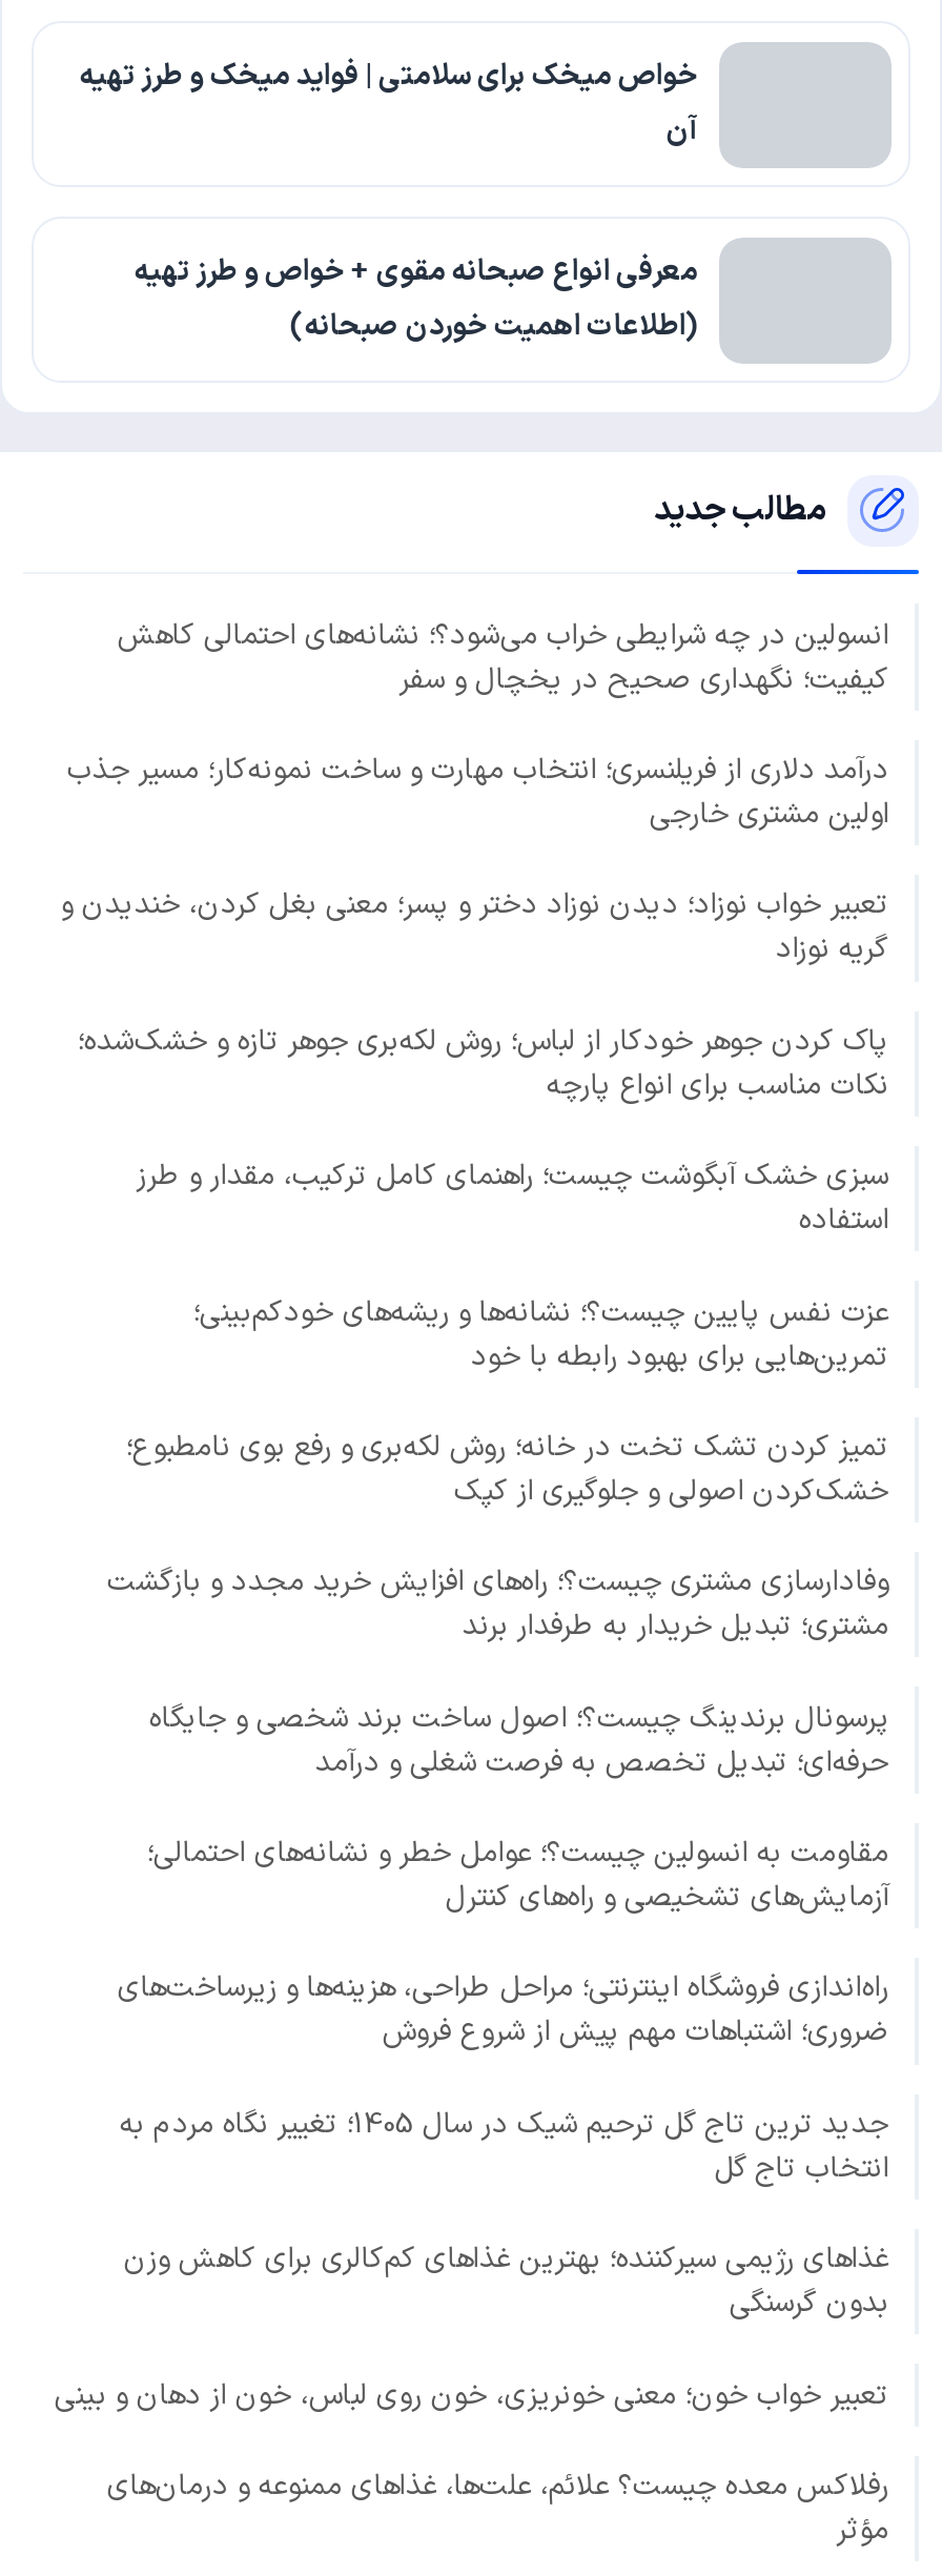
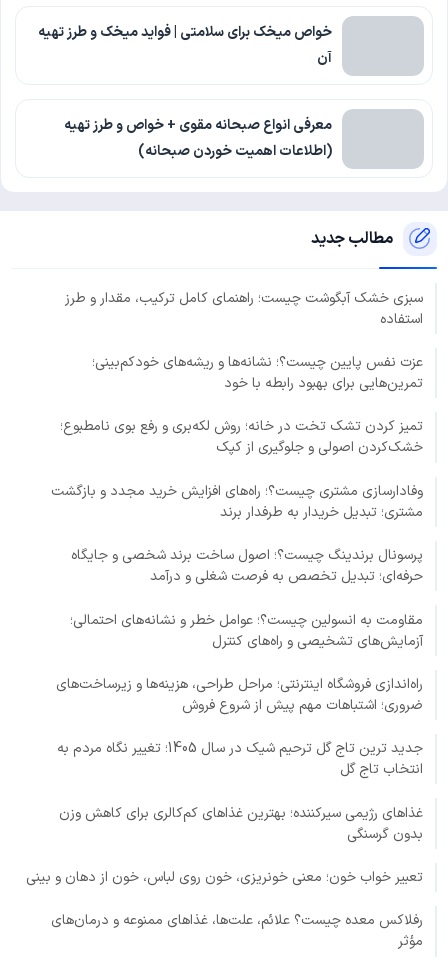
- انسولین در چه شرایطی خراب می‌شود؟؛ نشانه‌های احتمالی کاهش
- کیفیت؛ نگهداری صحیح در یخچال و سفر
- درآمد دلاری از فریلنسری؛ انتخاب مهارت و ساخت نمونه‌کار؛ مسیر جذب
- اولین مشتری خارجی
- تعبیر خواب نوزاد؛ دیدن نوزاد دختر و پسر؛ معنی بغل کردن، خندیدن و
- گریه نوزاد
- پاک کردن جوهر خودکار از لباس؛ روش لکه‌بری جوهر تازه و خشک‌شده؛
- نکات مناسب برای انواع پارچه
